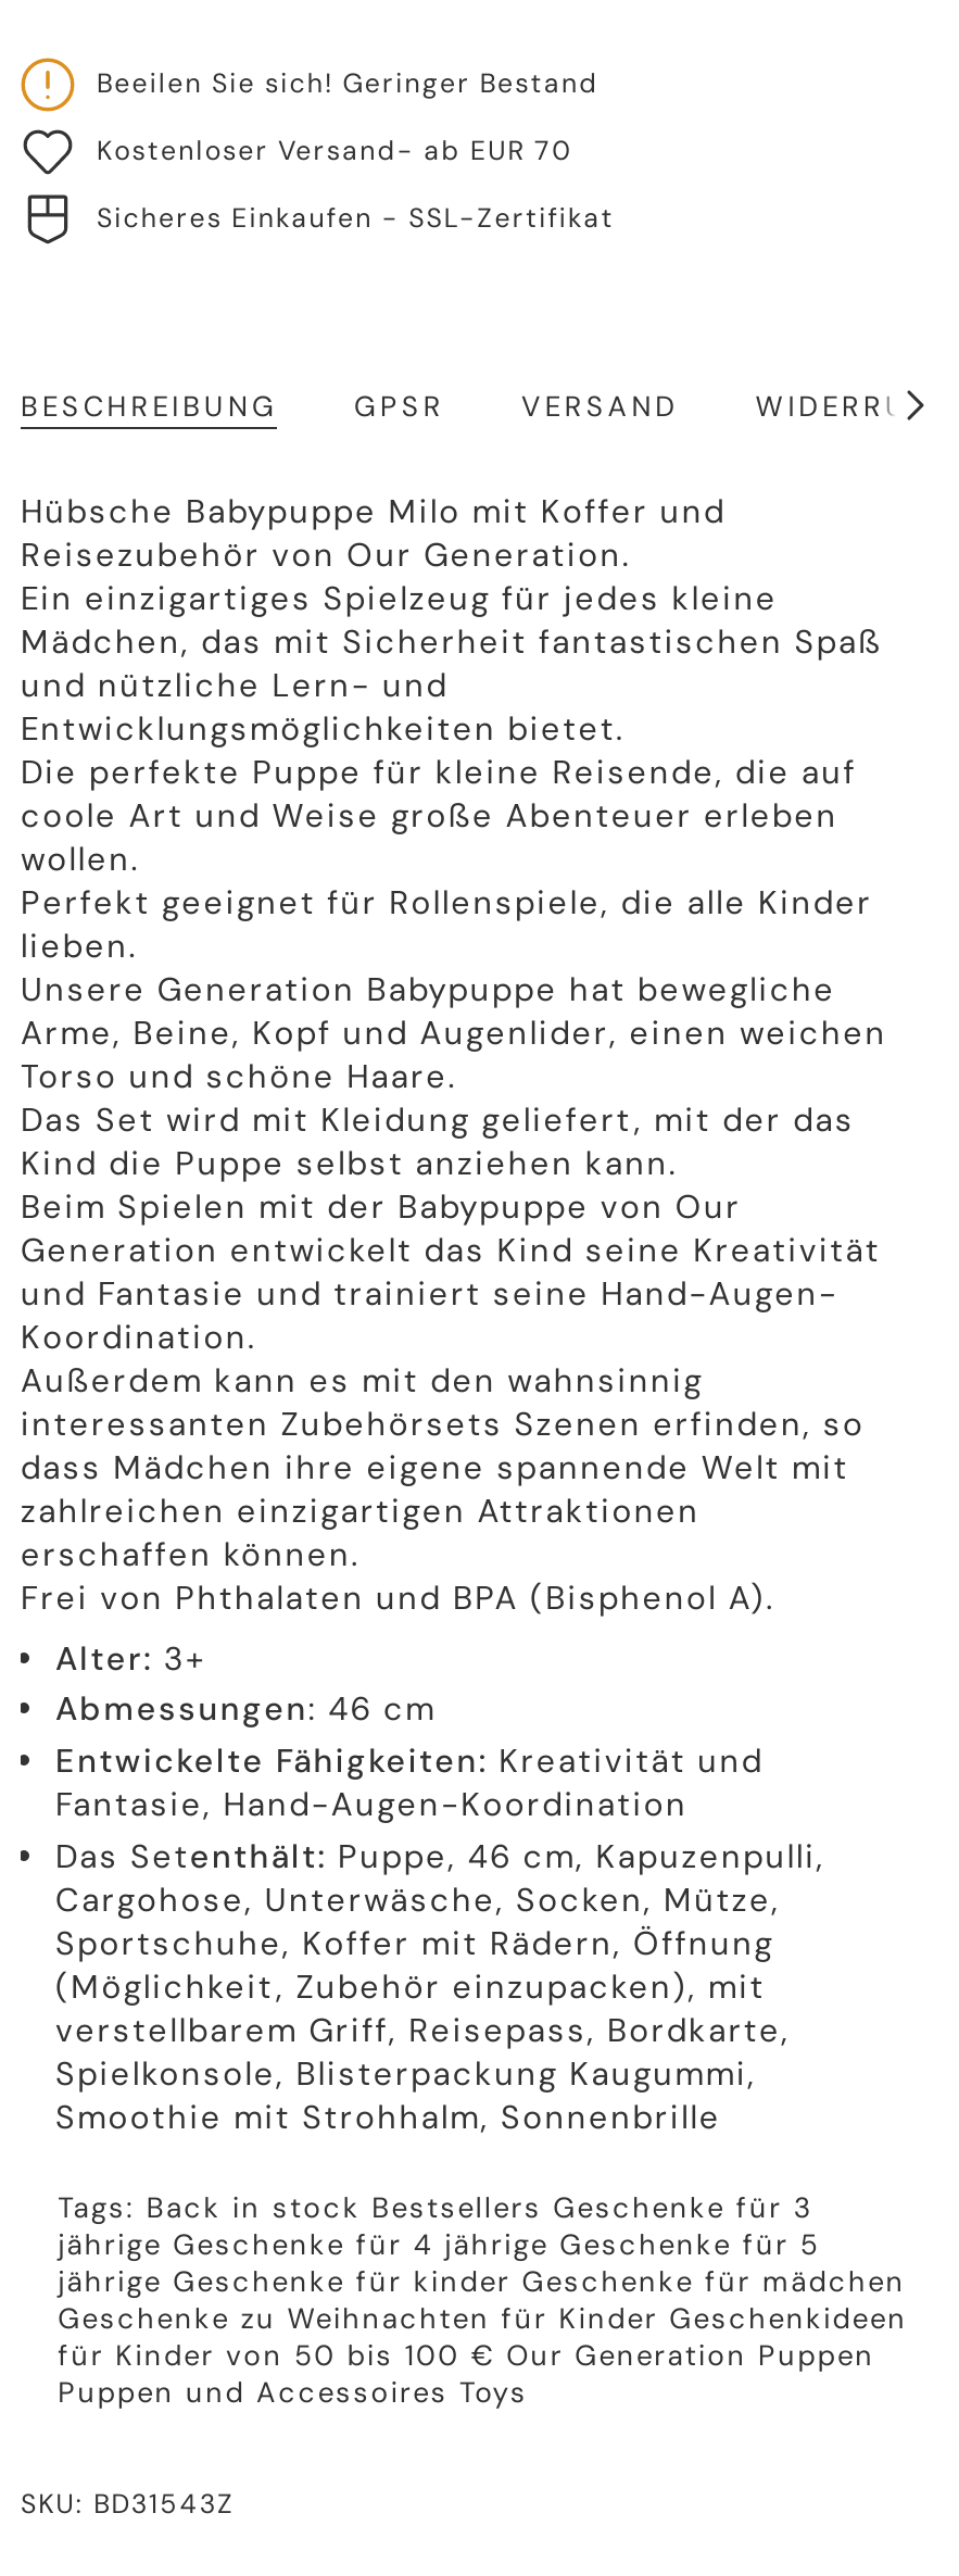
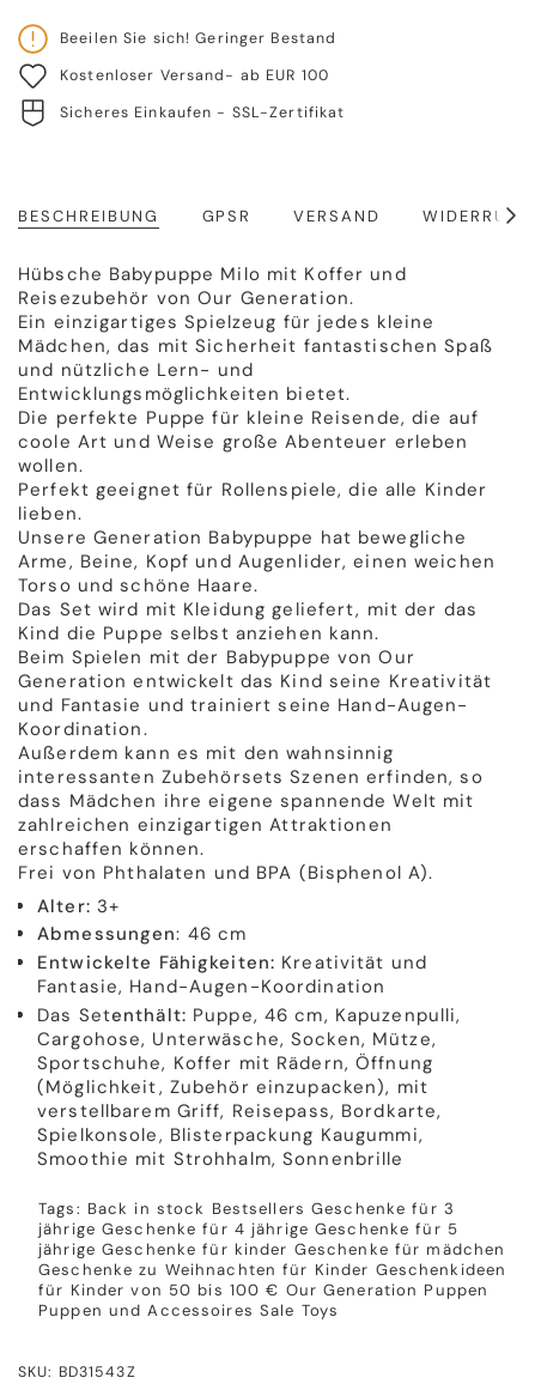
- Kostenloser Versand- ab EUR 70
+ Kostenloser Versand- ab EUR 100

- Puppen und Accessoires Toys
+ Puppen und Accessoires Sale Toys
